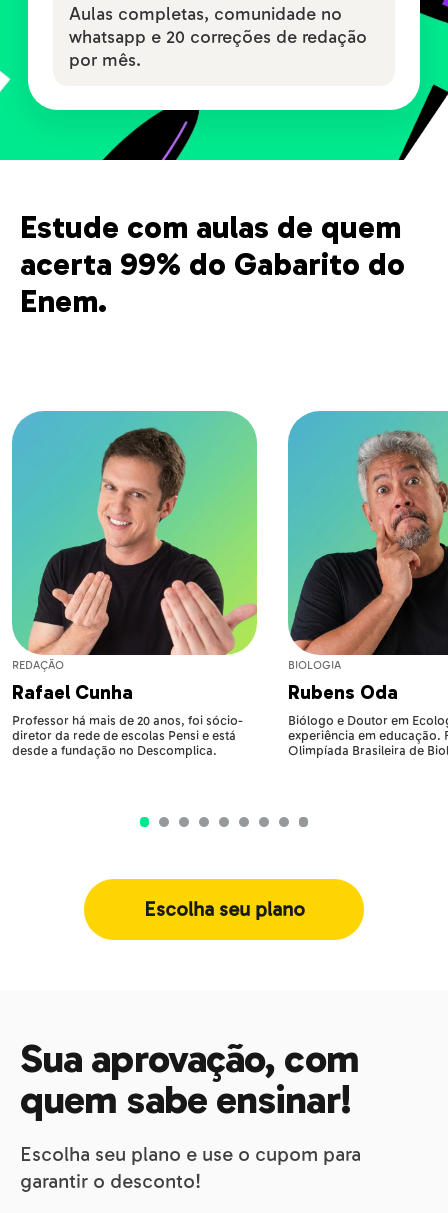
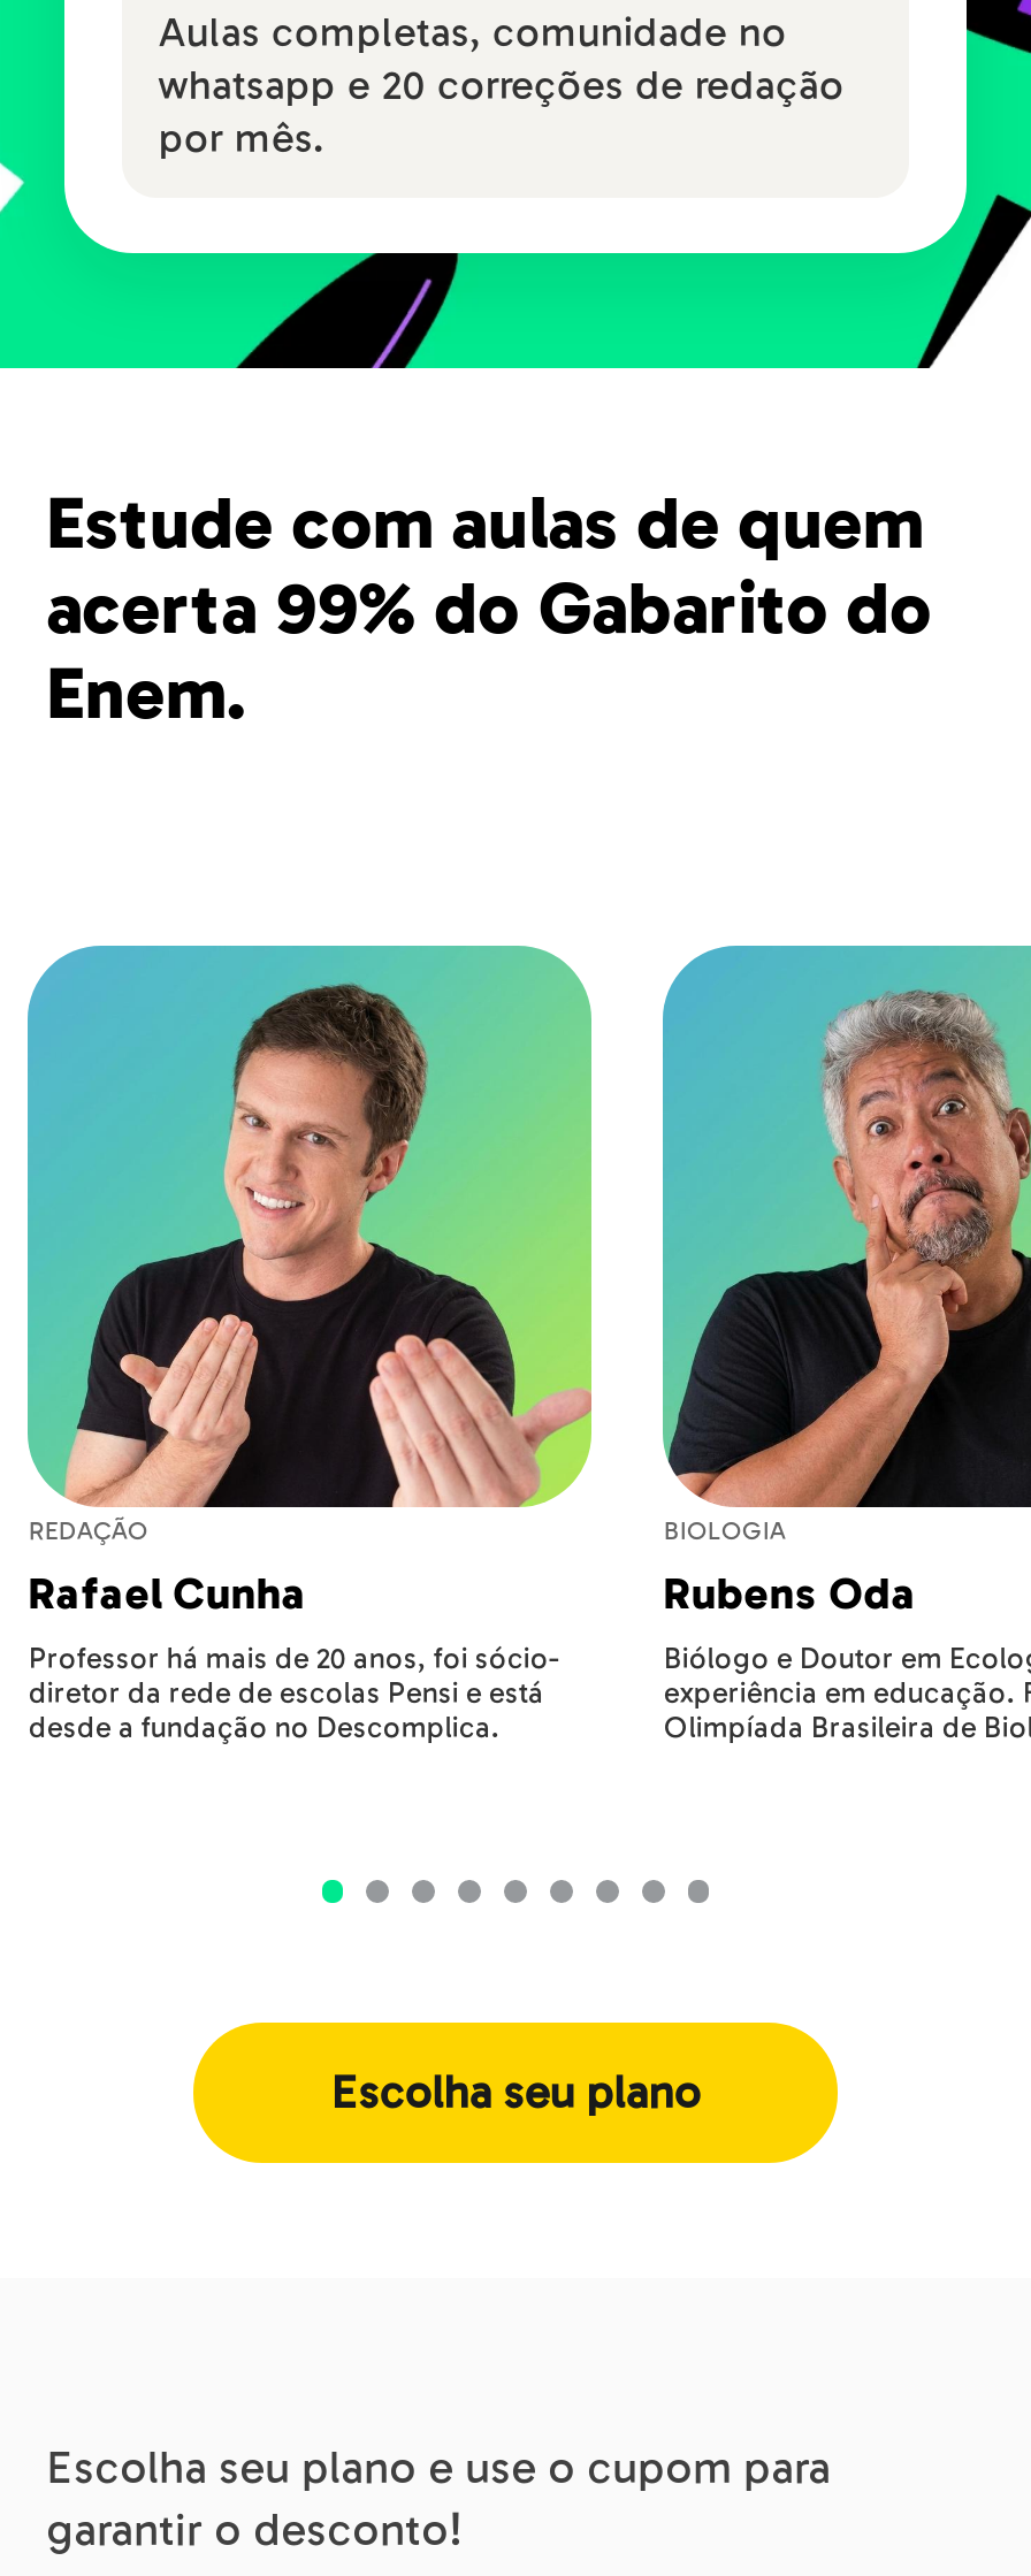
- Sua aprovação, com
- quem sabe ensinar!
